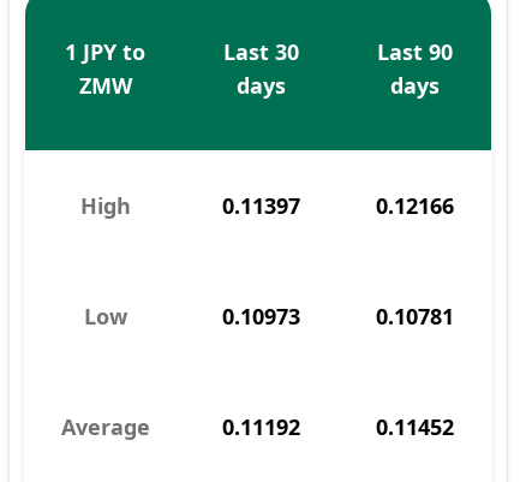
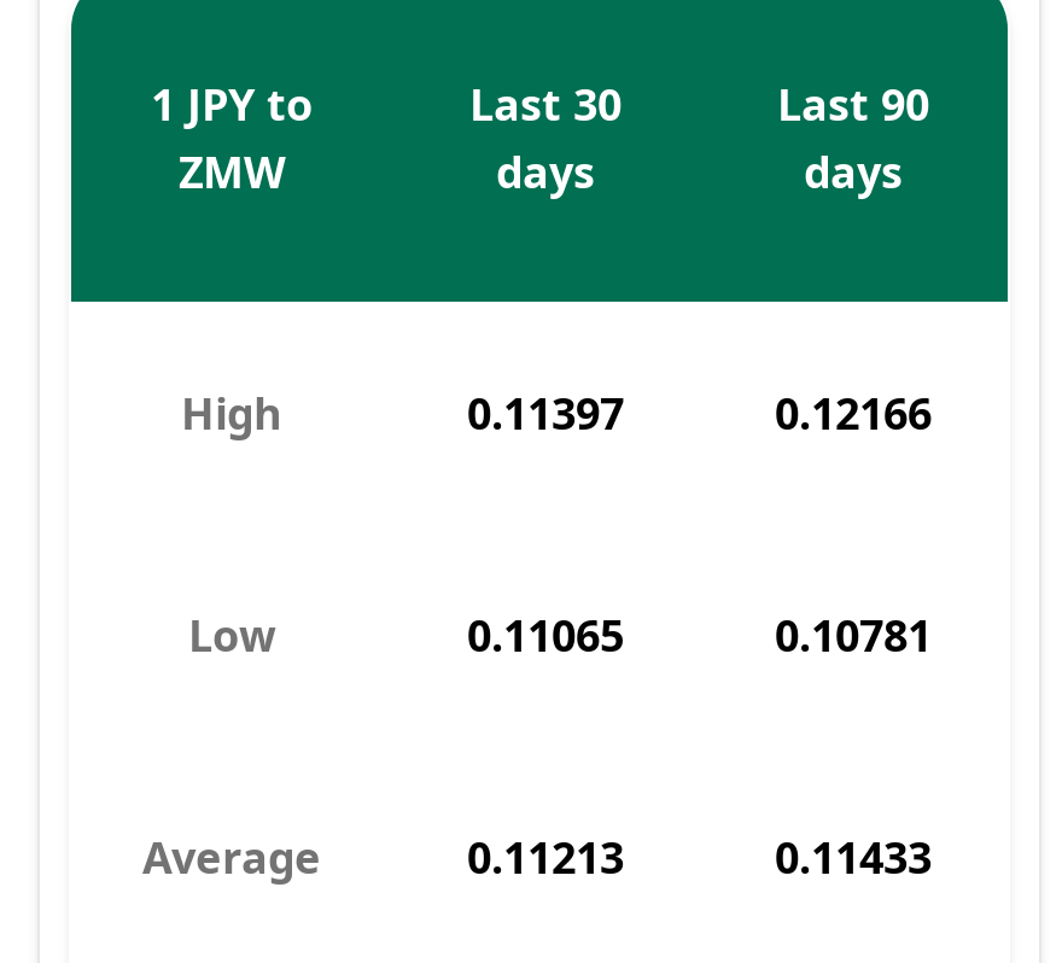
- 0.10973
+ 0.11065

- 0.11192
+ 0.11213

- 0.11452
+ 0.11433
